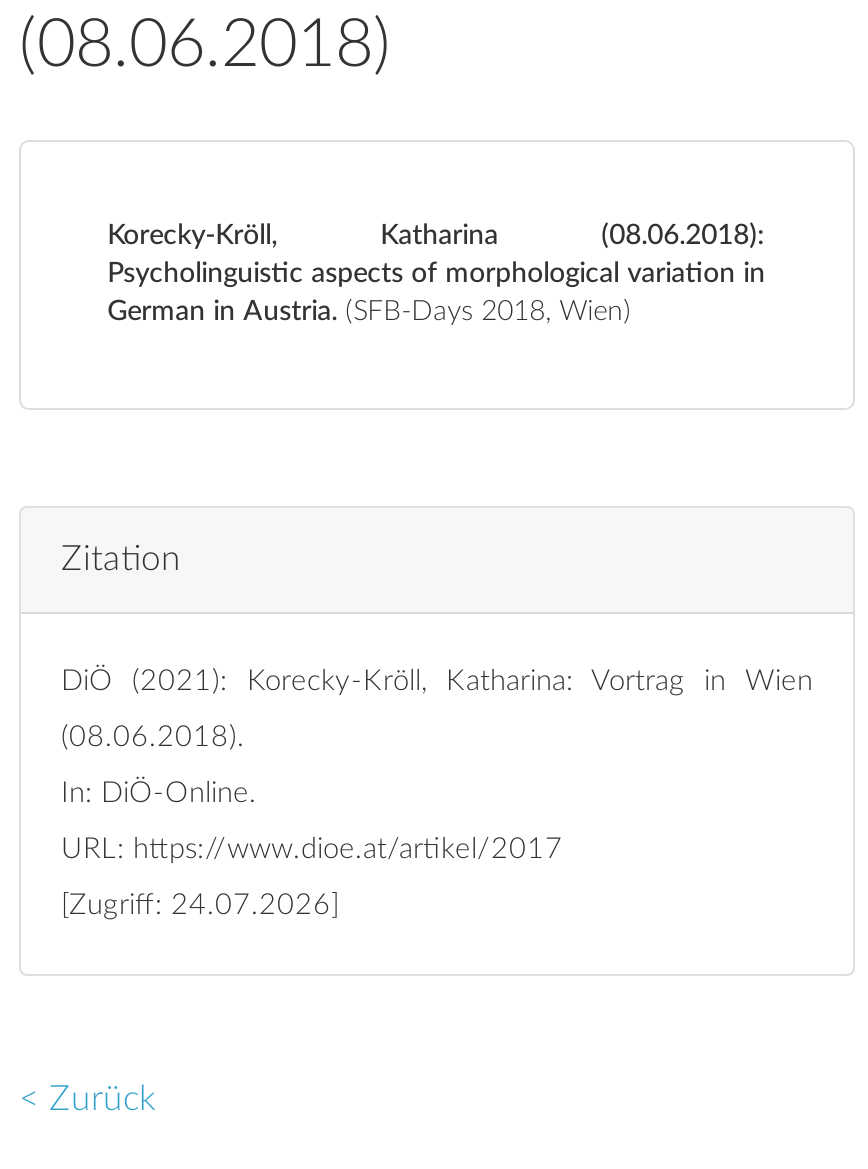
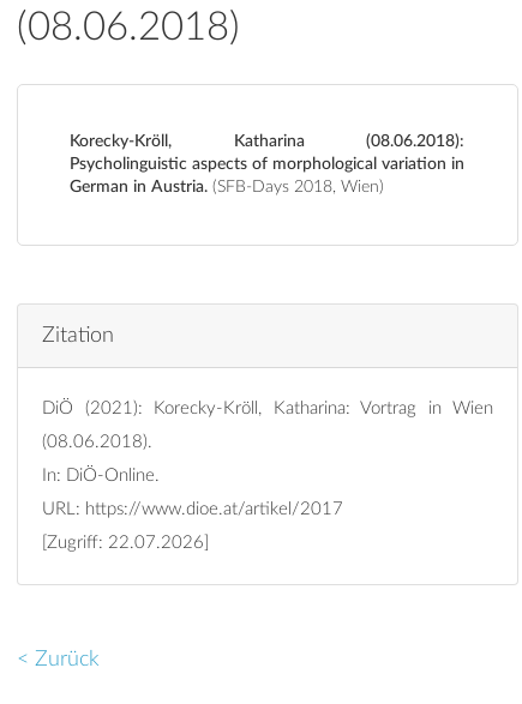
- [Zugriff: 24.07.2026]
+ [Zugriff: 22.07.2026]
